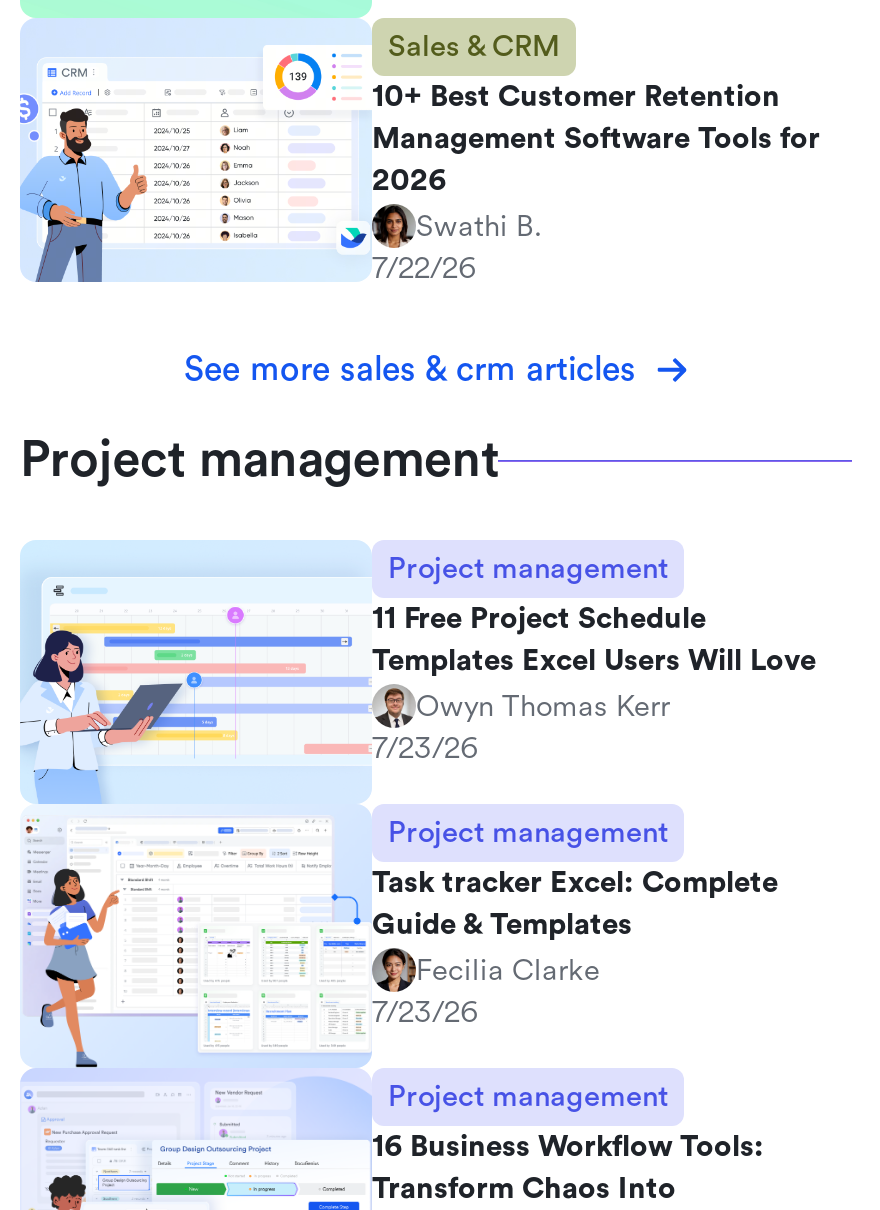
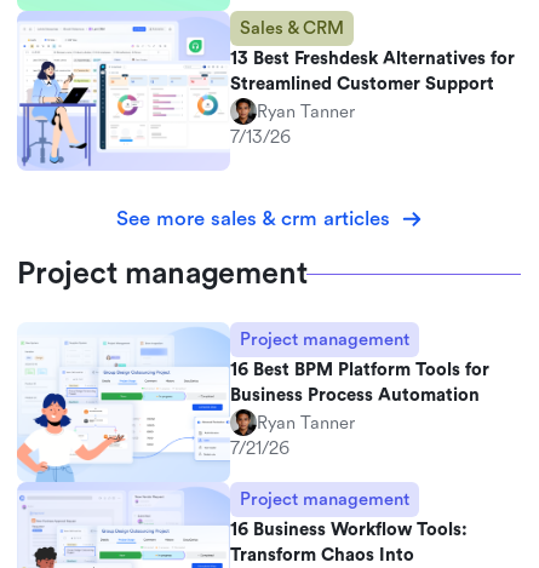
- [image]
- 10+ Best Customer Retention
- Management Software Tools for
- 2026
- Swathi B.
- 7/22/26
+ [image]
+ 13 Best Freshdesk Alternatives for
+ Streamlined Customer Support
+ Ryan Tanner
+ 7/13/26

- [image]
- 11 Free Project Schedule
- Templates Excel Users Will Love
- Owyn Thomas Kerr
- 7/23/26
- Project management
- Task tracker Excel: Complete
- Guide & Templates
- Fecilia Clarke
- 7/23/26
+ [image]
+ 16 Best BPM Platform Tools for
+ Business Process Automation
+ Ryan Tanner
+ 7/21/26
